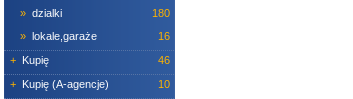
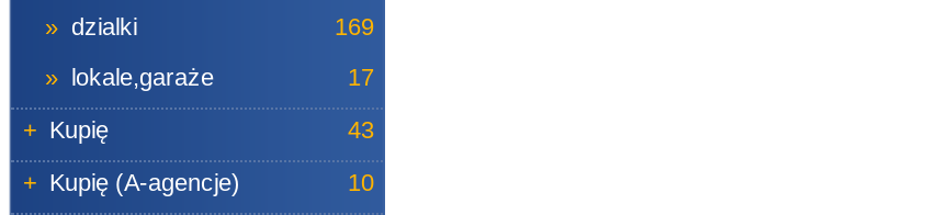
- 180
+ 169

- 16
+ 17

- 46
+ 43
